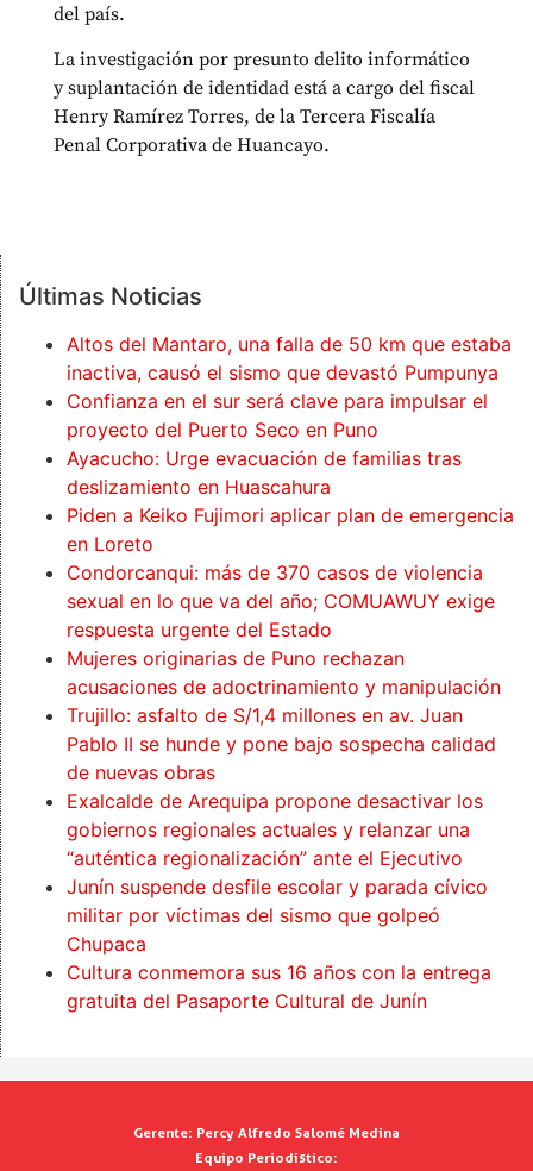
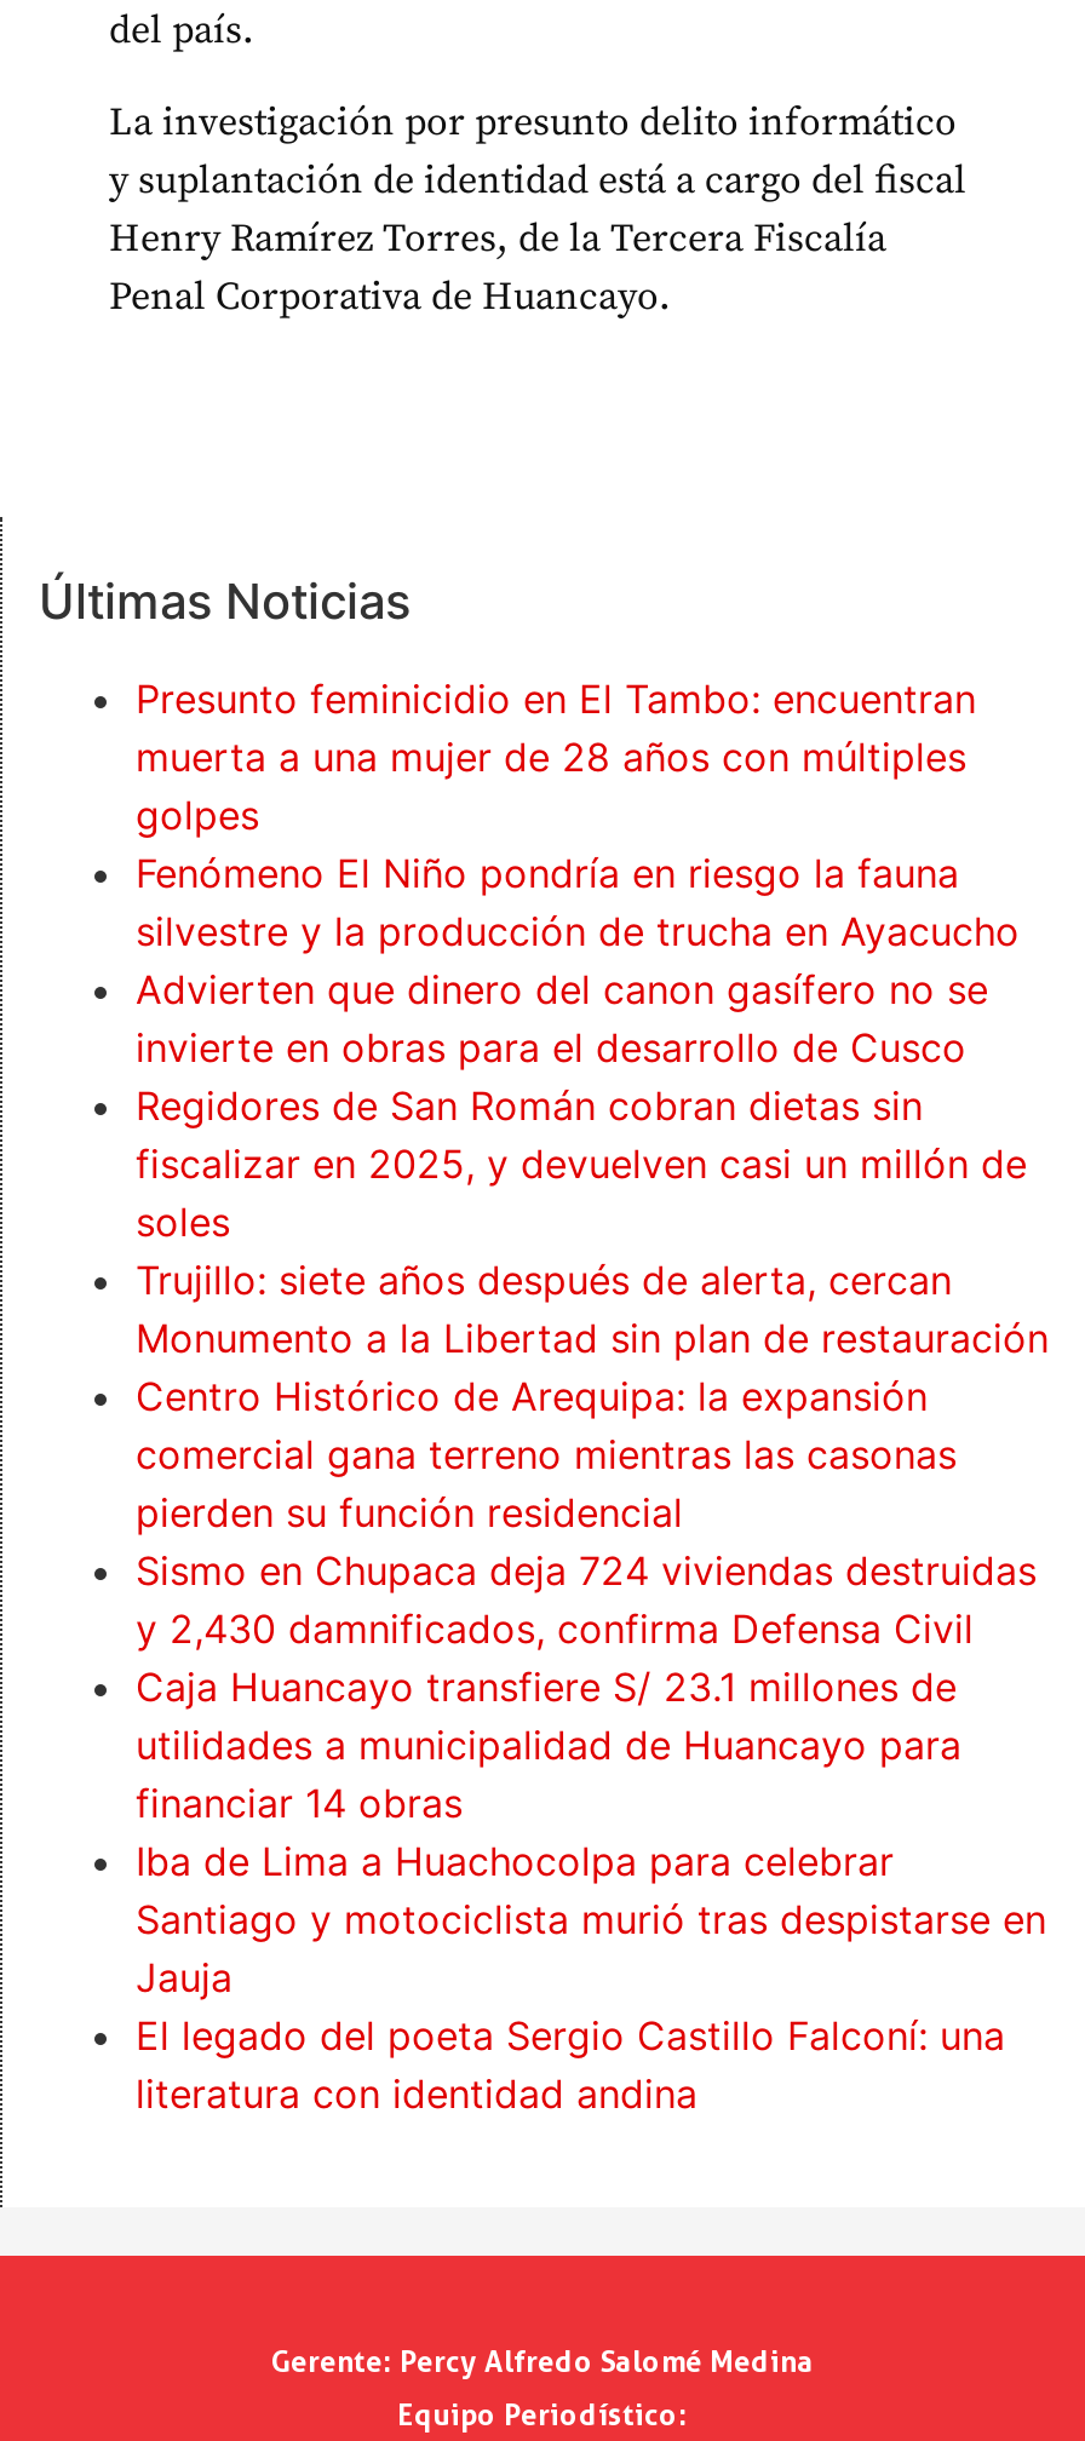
- Altos del Mantaro, una falla de 50 km que estaba
- inactiva, causó el sismo que devastó Pumpunya
- Confianza en el sur será clave para impulsar el
- proyecto del Puerto Seco en Puno
- Ayacucho: Urge evacuación de familias tras
- deslizamiento en Huascahura
- Piden a Keiko Fujimori aplicar plan de emergencia
- en Loreto
- Condorcanqui: más de 370 casos de violencia
- sexual en lo que va del año; COMUAWUY exige
- respuesta urgente del Estado
- Mujeres originarias de Puno rechazan
- acusaciones de adoctrinamiento y manipulación
- Trujillo: asfalto de S/1,4 millones en av. Juan
- Pablo II se hunde y pone bajo sospecha calidad
- de nuevas obras
- Exalcalde de Arequipa propone desactivar los
- gobiernos regionales actuales y relanzar una
- “auténtica regionalización” ante el Ejecutivo
- Junín suspende desfile escolar y parada cívico
- militar por víctimas del sismo que golpeó
- Chupaca
- Cultura conmemora sus 16 años con la entrega
- gratuita del Pasaporte Cultural de Junín
+ Presunto feminicidio en El Tambo: encuentran
+ muerta a una mujer de 28 años con múltiples
+ golpes
+ Fenómeno El Niño pondría en riesgo la fauna
+ silvestre y la producción de trucha en Ayacucho
+ Advierten que dinero del canon gasífero no se
+ invierte en obras para el desarrollo de Cusco
+ Regidores de San Román cobran dietas sin
+ fiscalizar en 2025, y devuelven casi un millón de
+ soles
+ Trujillo: siete años después de alerta, cercan
+ Monumento a la Libertad sin plan de restauración
+ Centro Histórico de Arequipa: la expansión
+ comercial gana terreno mientras las casonas
+ pierden su función residencial
+ Sismo en Chupaca deja 724 viviendas destruidas
+ y 2,430 damnificados, confirma Defensa Civil
+ Caja Huancayo transfiere S/ 23.1 millones de
+ utilidades a municipalidad de Huancayo para
+ financiar 14 obras
+ Iba de Lima a Huachocolpa para celebrar
+ Santiago y motociclista murió tras despistarse en
+ Jauja
+ El legado del poeta Sergio Castillo Falconí: una
+ literatura con identidad andina
